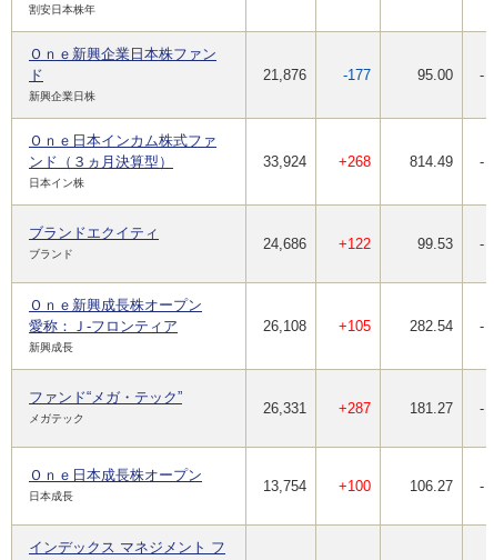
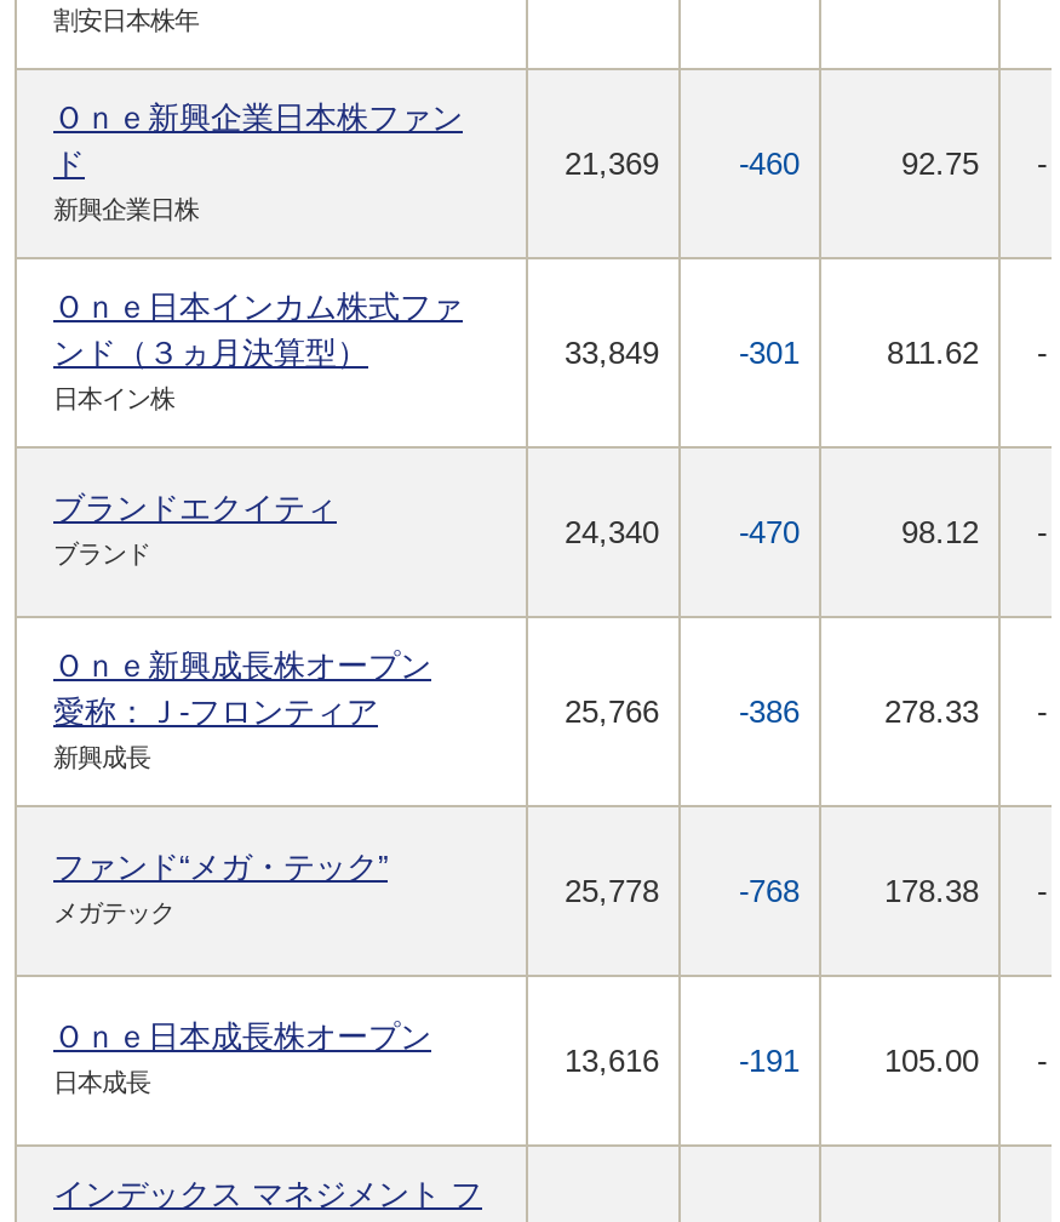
- 21,876
+ 21,369

- -177
+ -460

- 95.00
+ 92.75

- 33,924
+ 33,849

- +268
+ -301

- 814.49
+ 811.62

- 24,686
+ 24,340

- +122
+ -470

- 99.53
+ 98.12

- 26,108
+ 25,766

- +105
+ -386

- 282.54
+ 278.33

- 26,331
+ 25,778

- +287
+ -768

- 181.27
+ 178.38

- 13,754
+ 13,616

- +100
+ -191

- 106.27
+ 105.00
